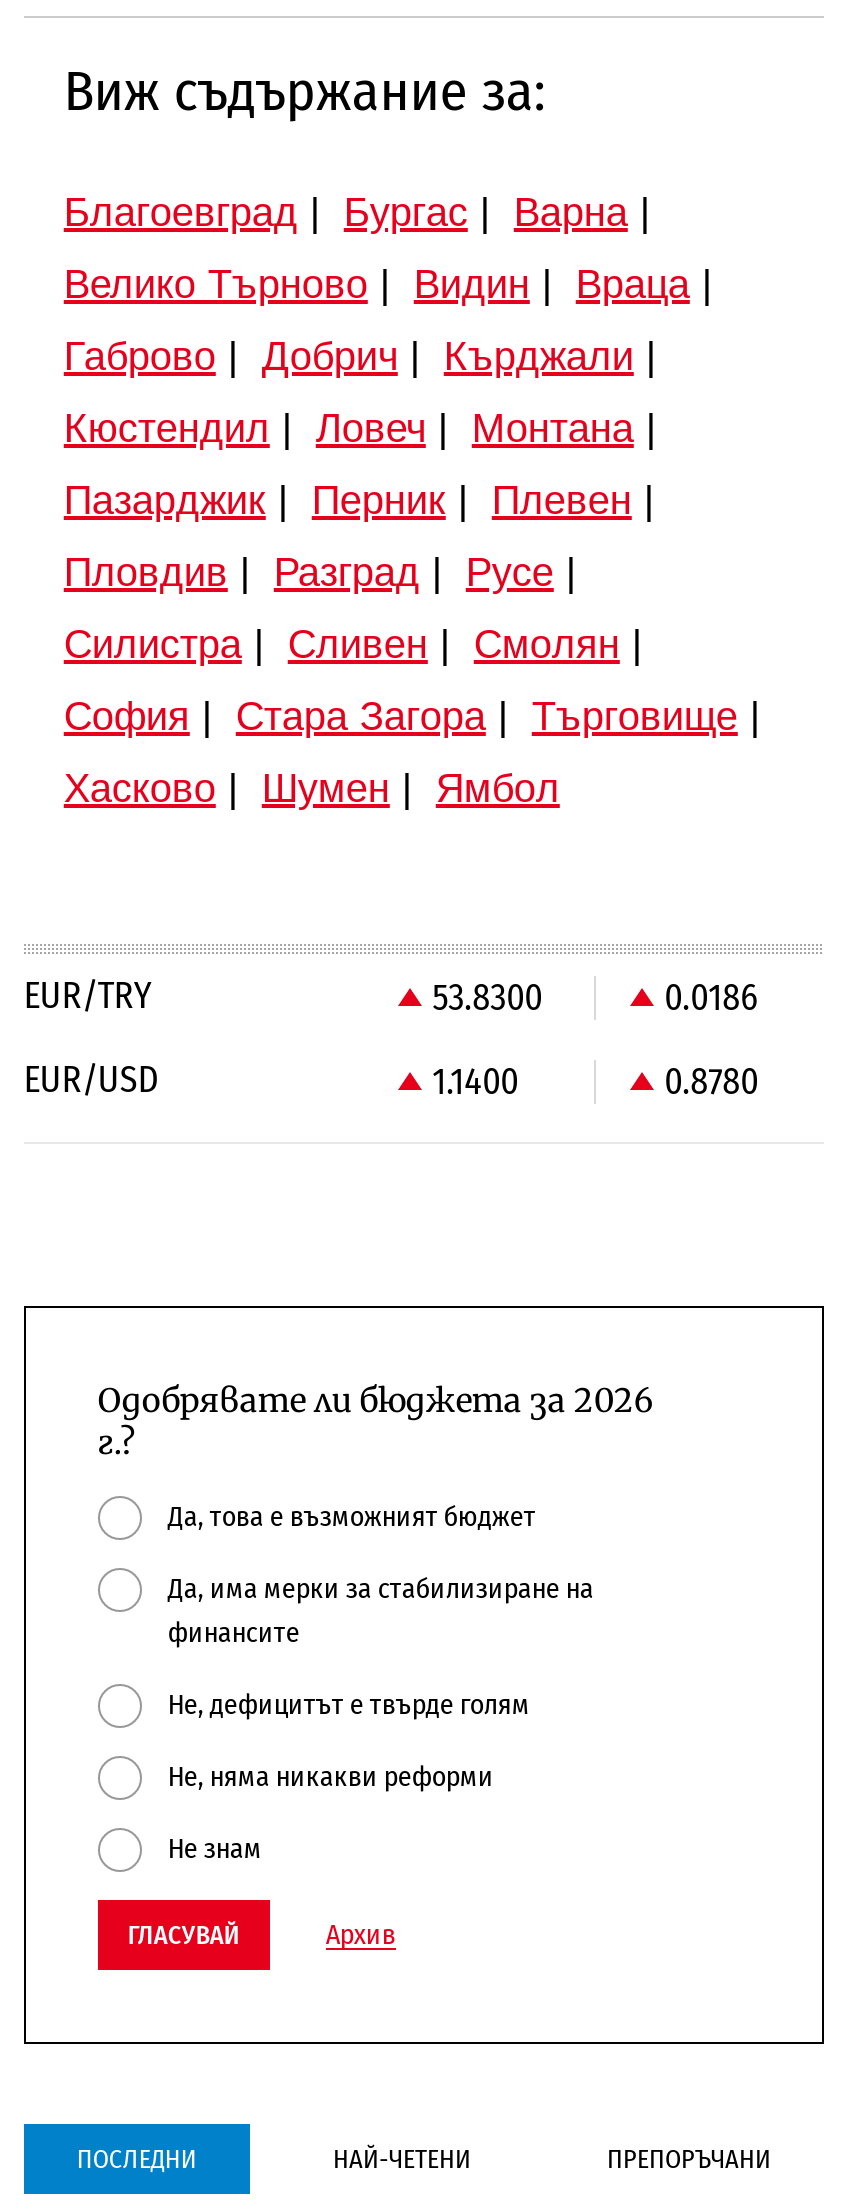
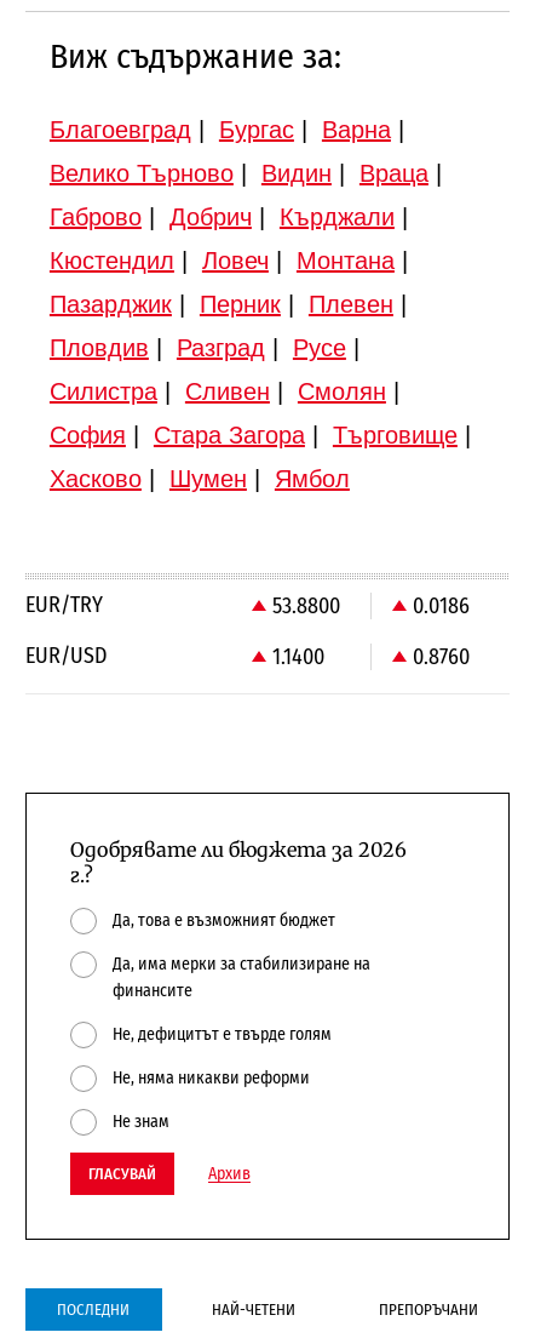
- 53.8300
+ 53.8800

- 0.8780
+ 0.8760
